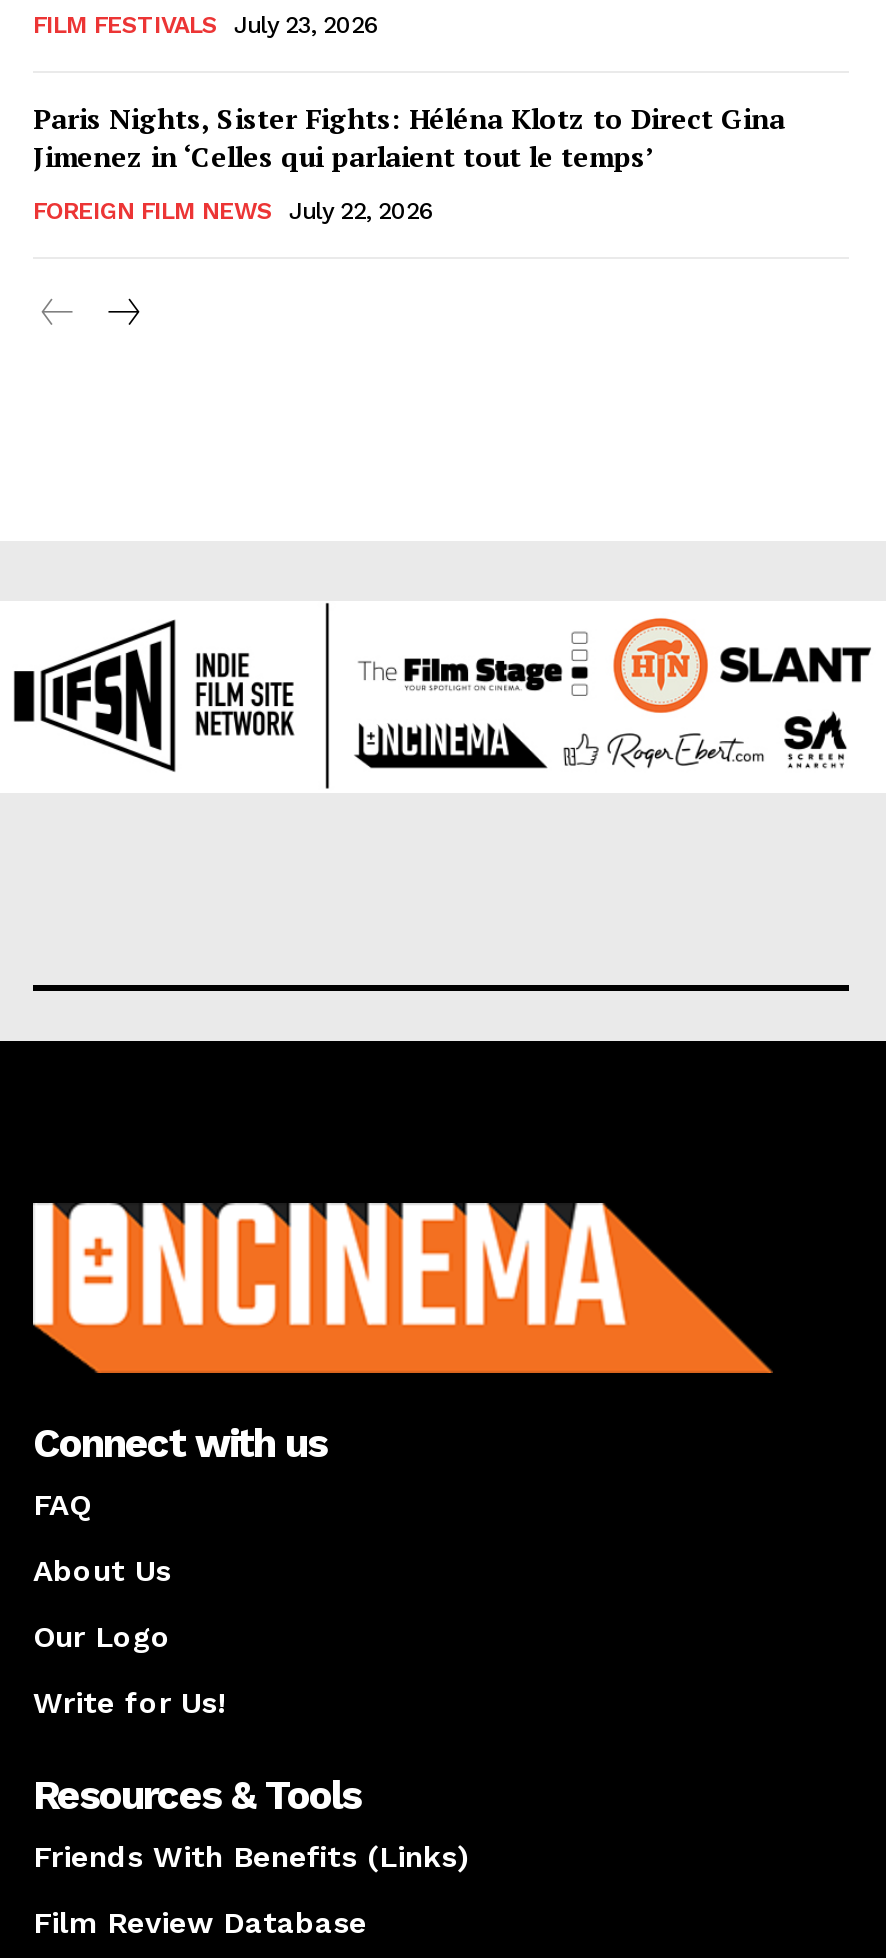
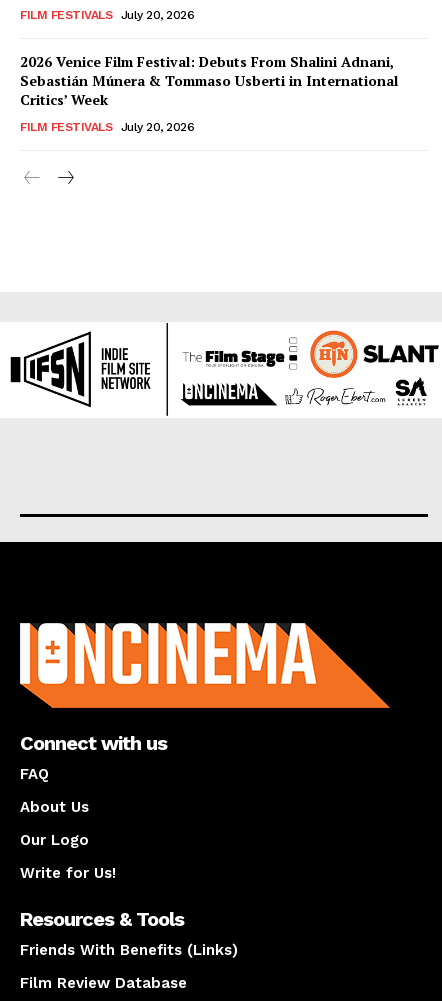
- FILM FESTIVALS July 23, 2026
+ FILM FESTIVALS July 20, 2026

- Paris Nights, Sister Fights: Héléna Klotz to Direct Gina
- Jimenez in ‘Celles qui parlaient tout le temps’
+ 2026 Venice Film Festival: Debuts From Shalini Adnani,
+ Sebastián Múnera & Tommaso Usberti in International
+ Critics’ Week

- FOREIGN FILM NEWS
- July 22, 2026
+ FILM FESTIVALS
+ July 20, 2026
